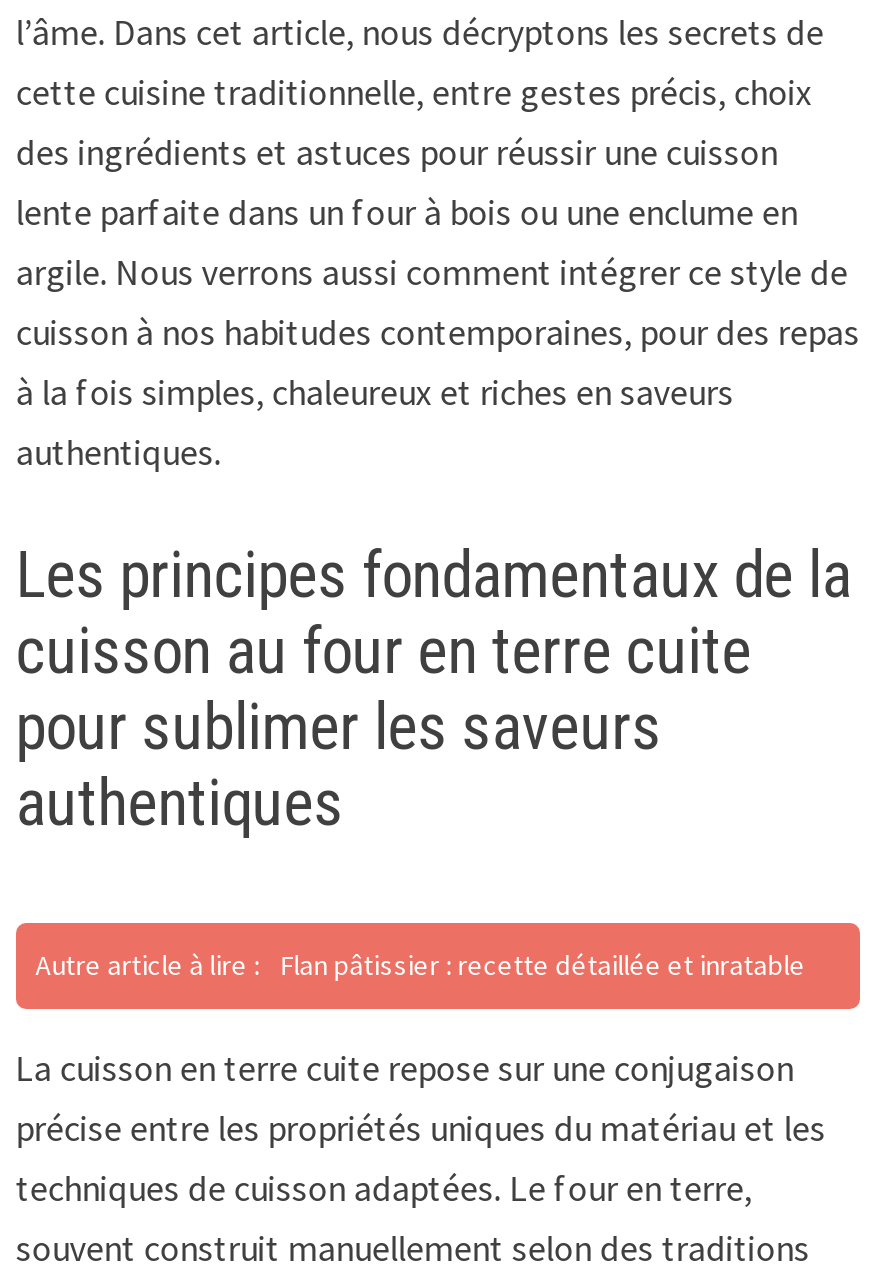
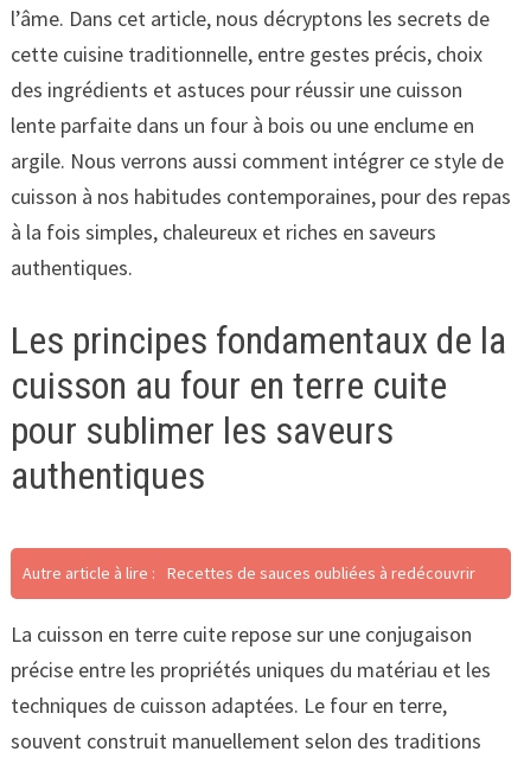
- Autre article à lire : Flan pâtissier : recette détaillée et inratable
+ Autre article à lire : Recettes de sauces oubliées à redécouvrir
